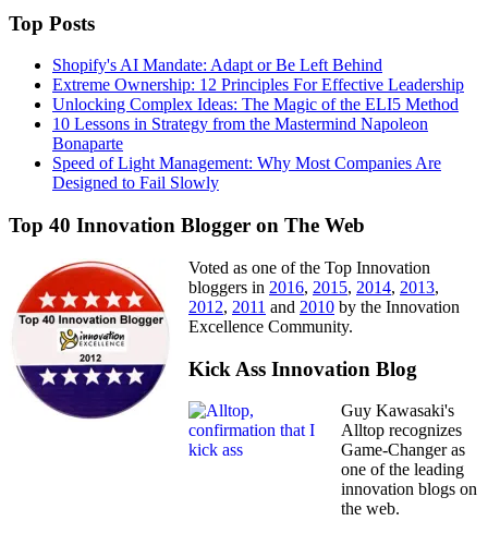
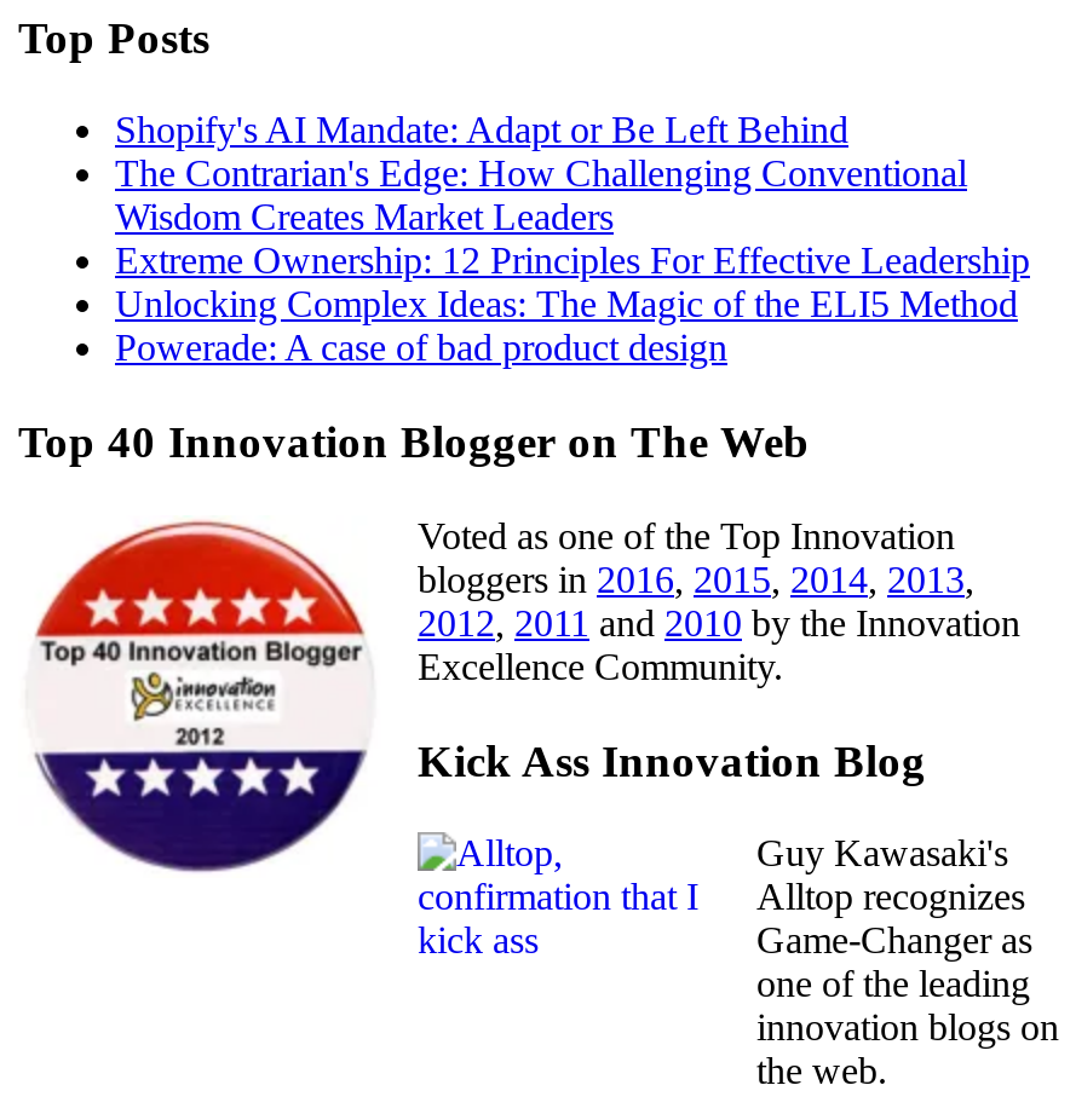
+ The Contrarian's Edge: How Challenging Conventional
+ Wisdom Creates Market Leaders

moved down: Extreme Ownership: 12 Principles For Effective Leadership | Unlocking Complex Ideas: The Magic of the ELI5 Method

- 10 Lessons in Strategy from the Mastermind Napoleon
- Bonaparte
- Speed of Light Management: Why Most Companies Are
- Designed to Fail Slowly
+ Powerade: A case of bad product design
